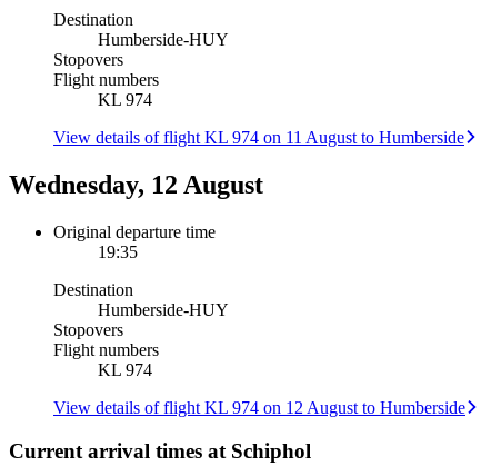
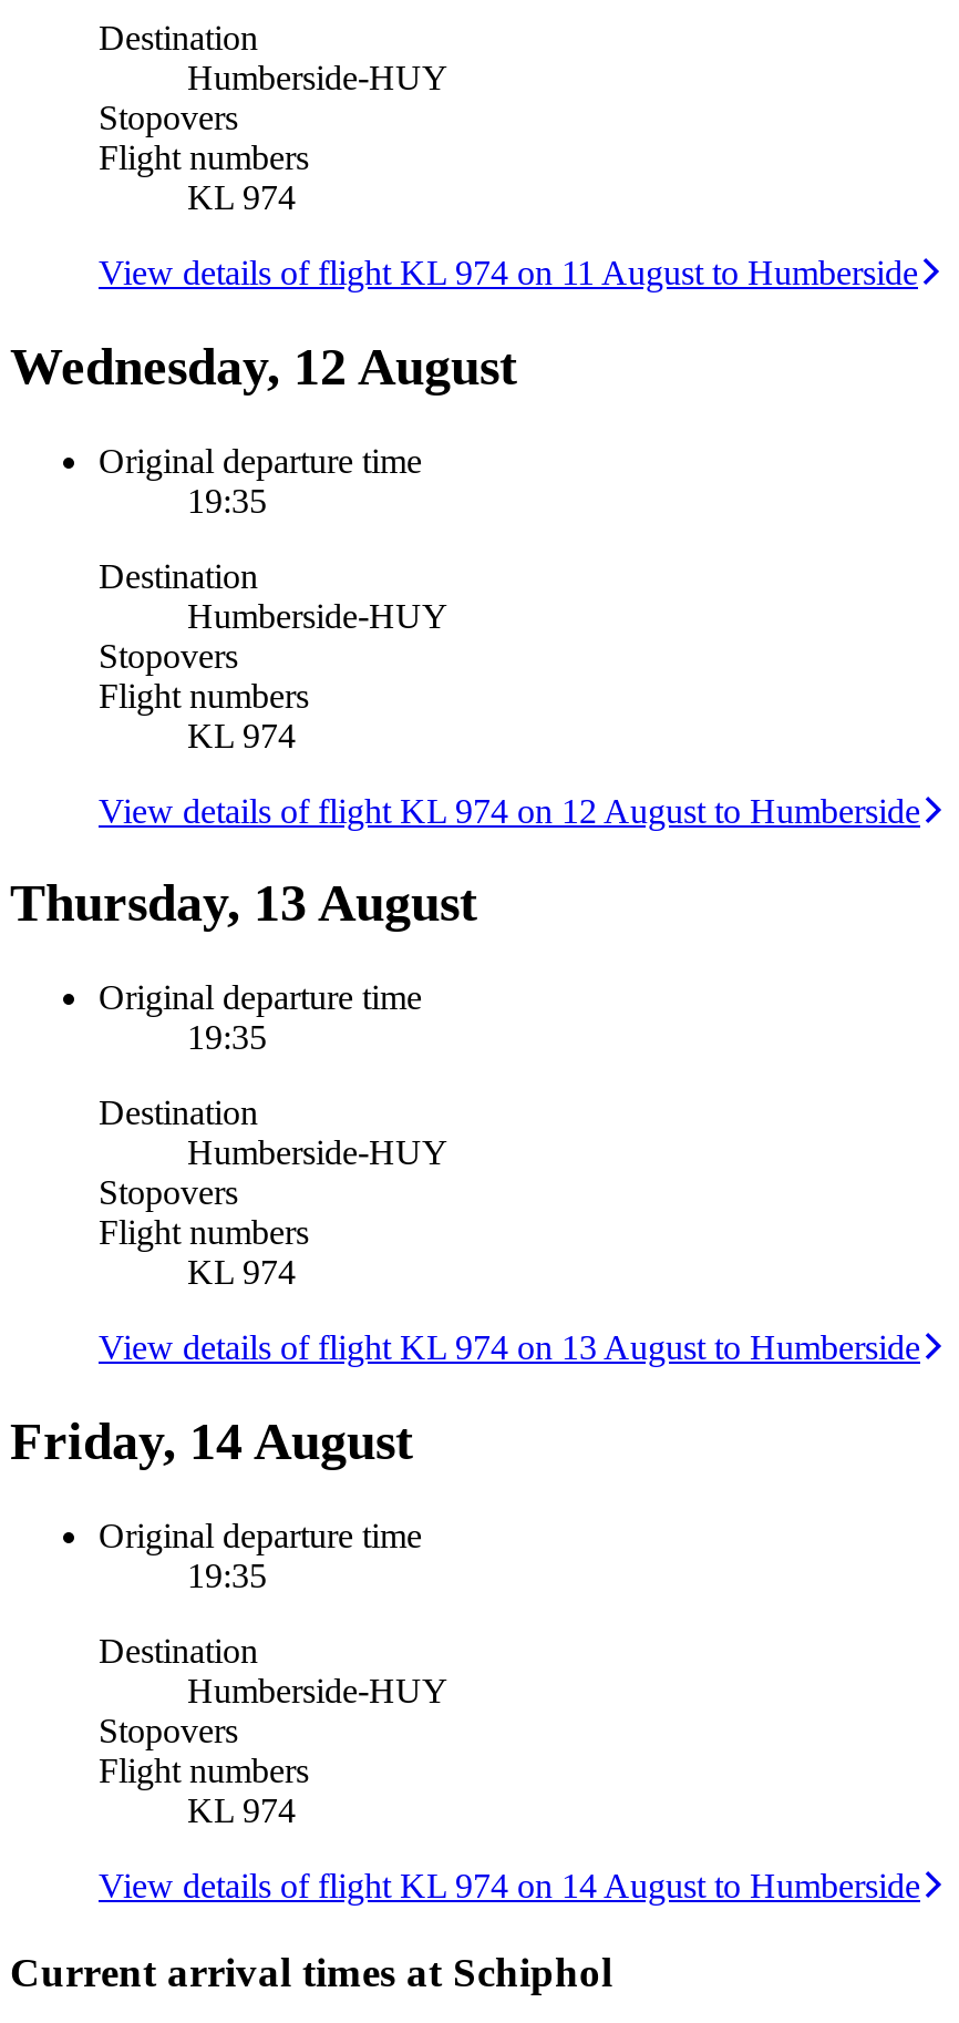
+ Thursday, 13 August
+ Original departure time
+ 19:35
+ Destination
+ Humberside-HUY
+ Stopovers
+ Flight numbers
+ KL 974
+ View details of flight KL 974 on 13 August to Humberside
+ Friday, 14 August
+ Original departure time
+ 19:35
+ Destination
+ Humberside-HUY
+ Stopovers
+ Flight numbers
+ KL 974
+ View details of flight KL 974 on 14 August to Humberside
